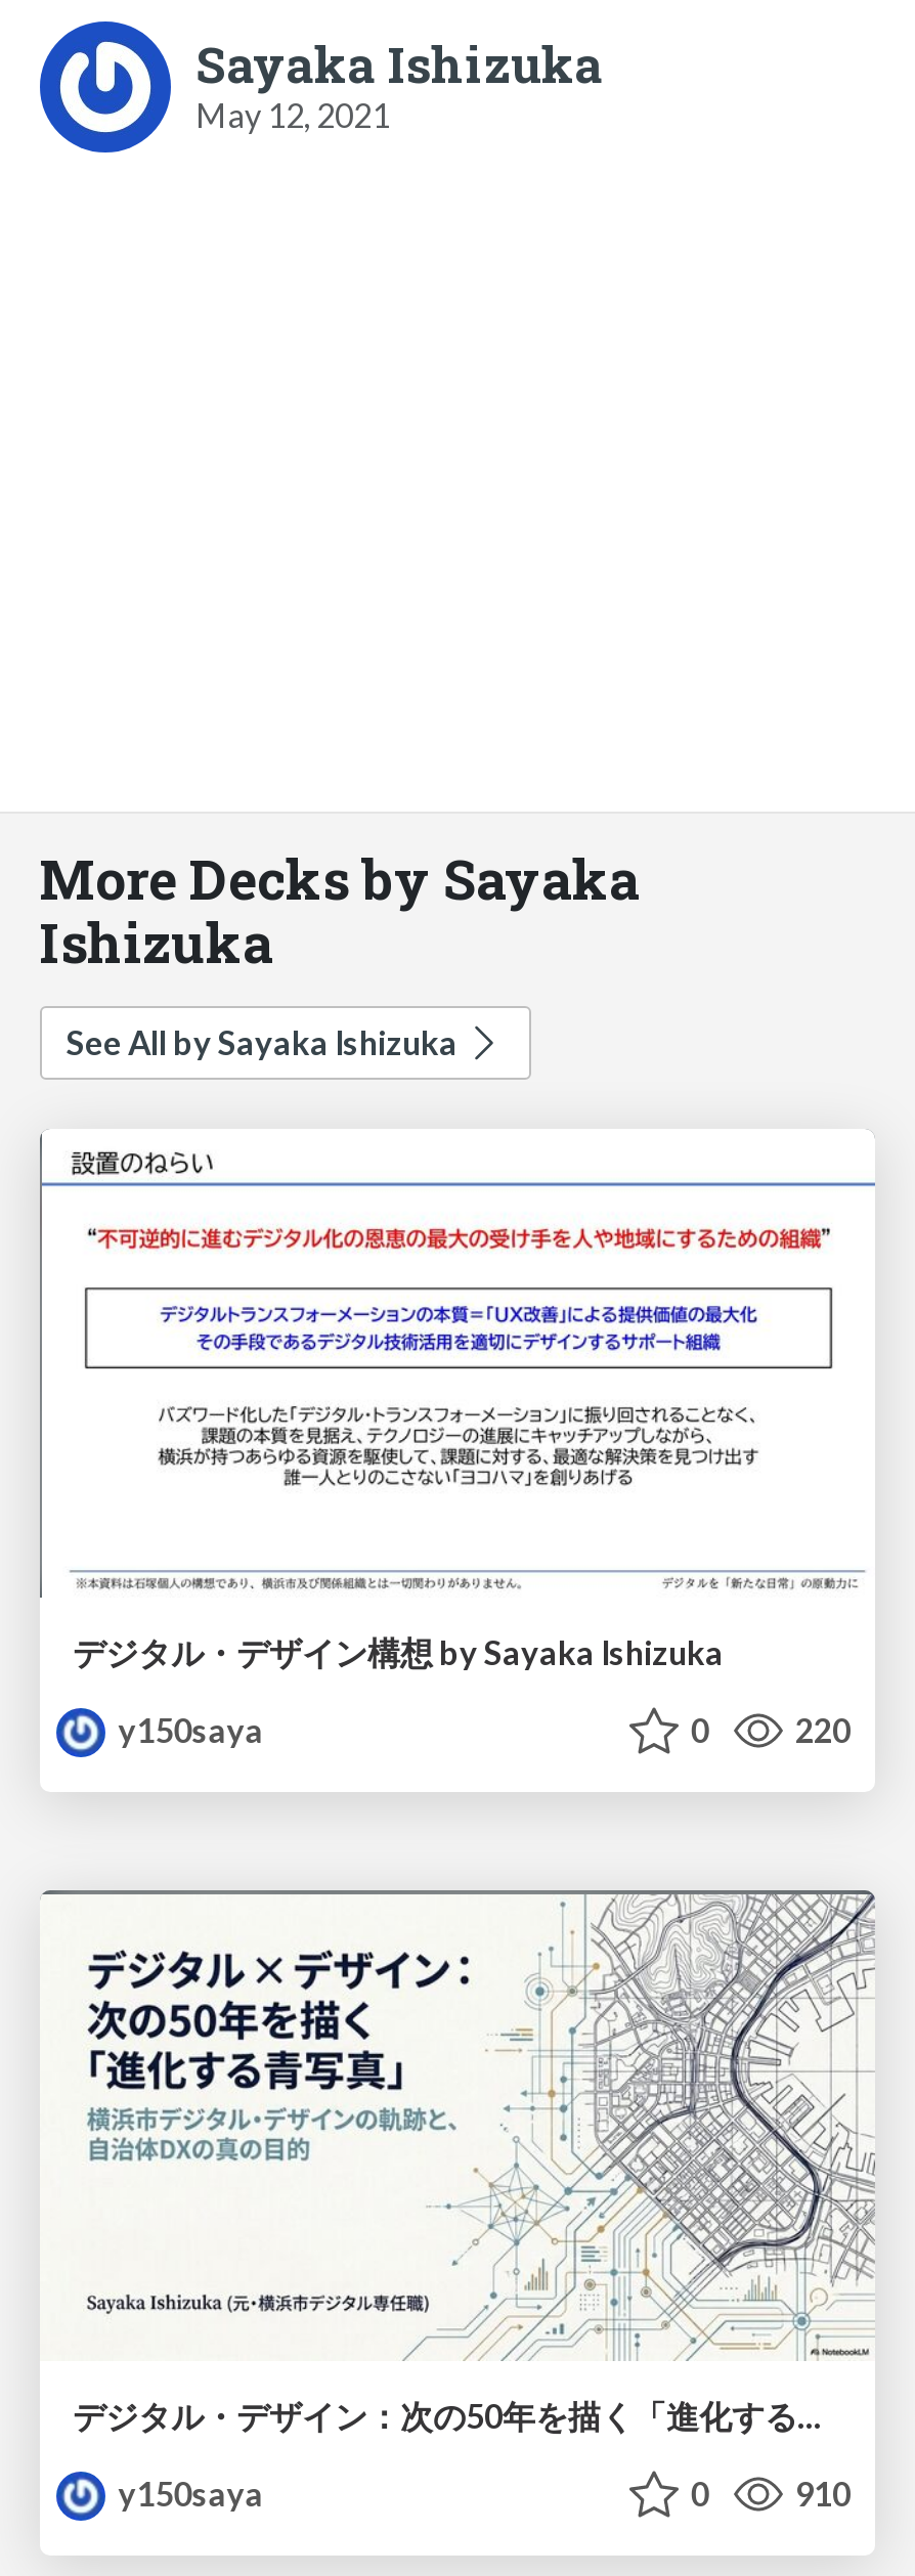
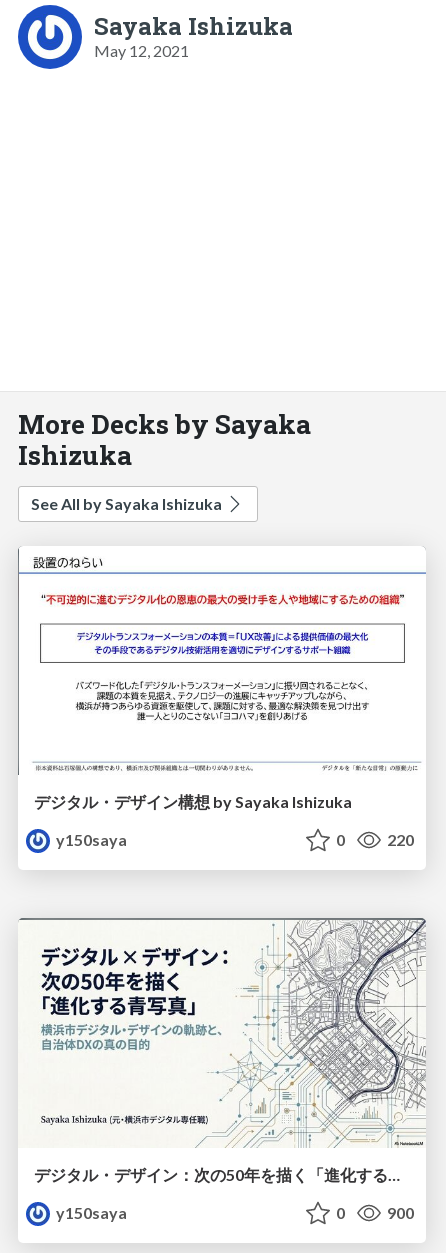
- 910
+ 900
